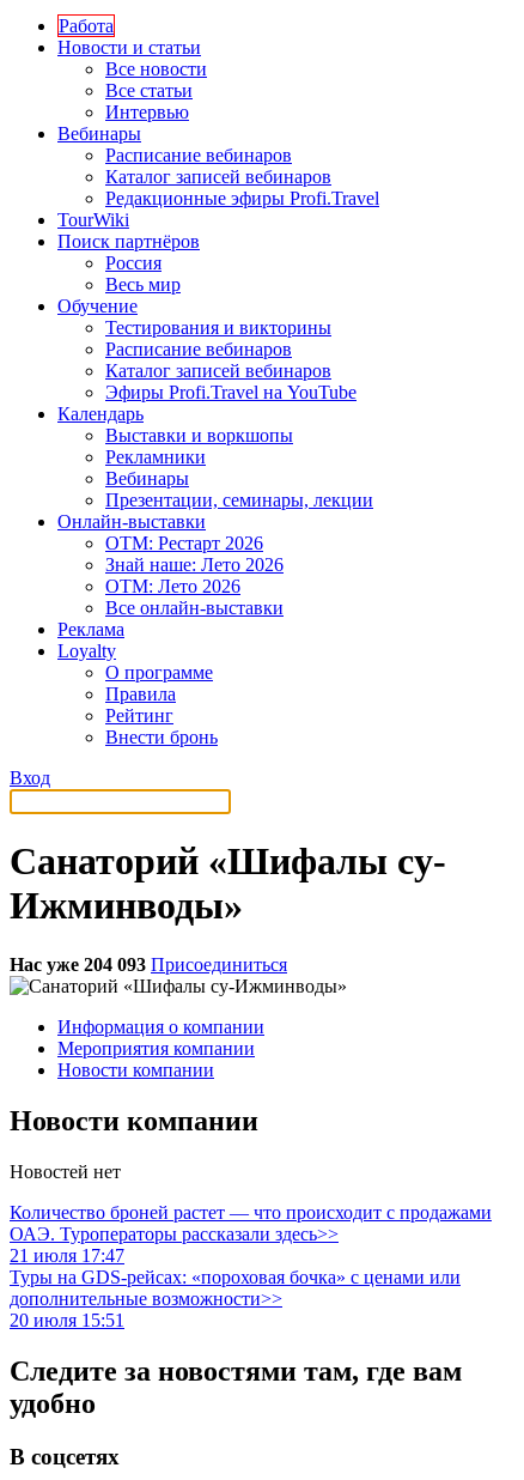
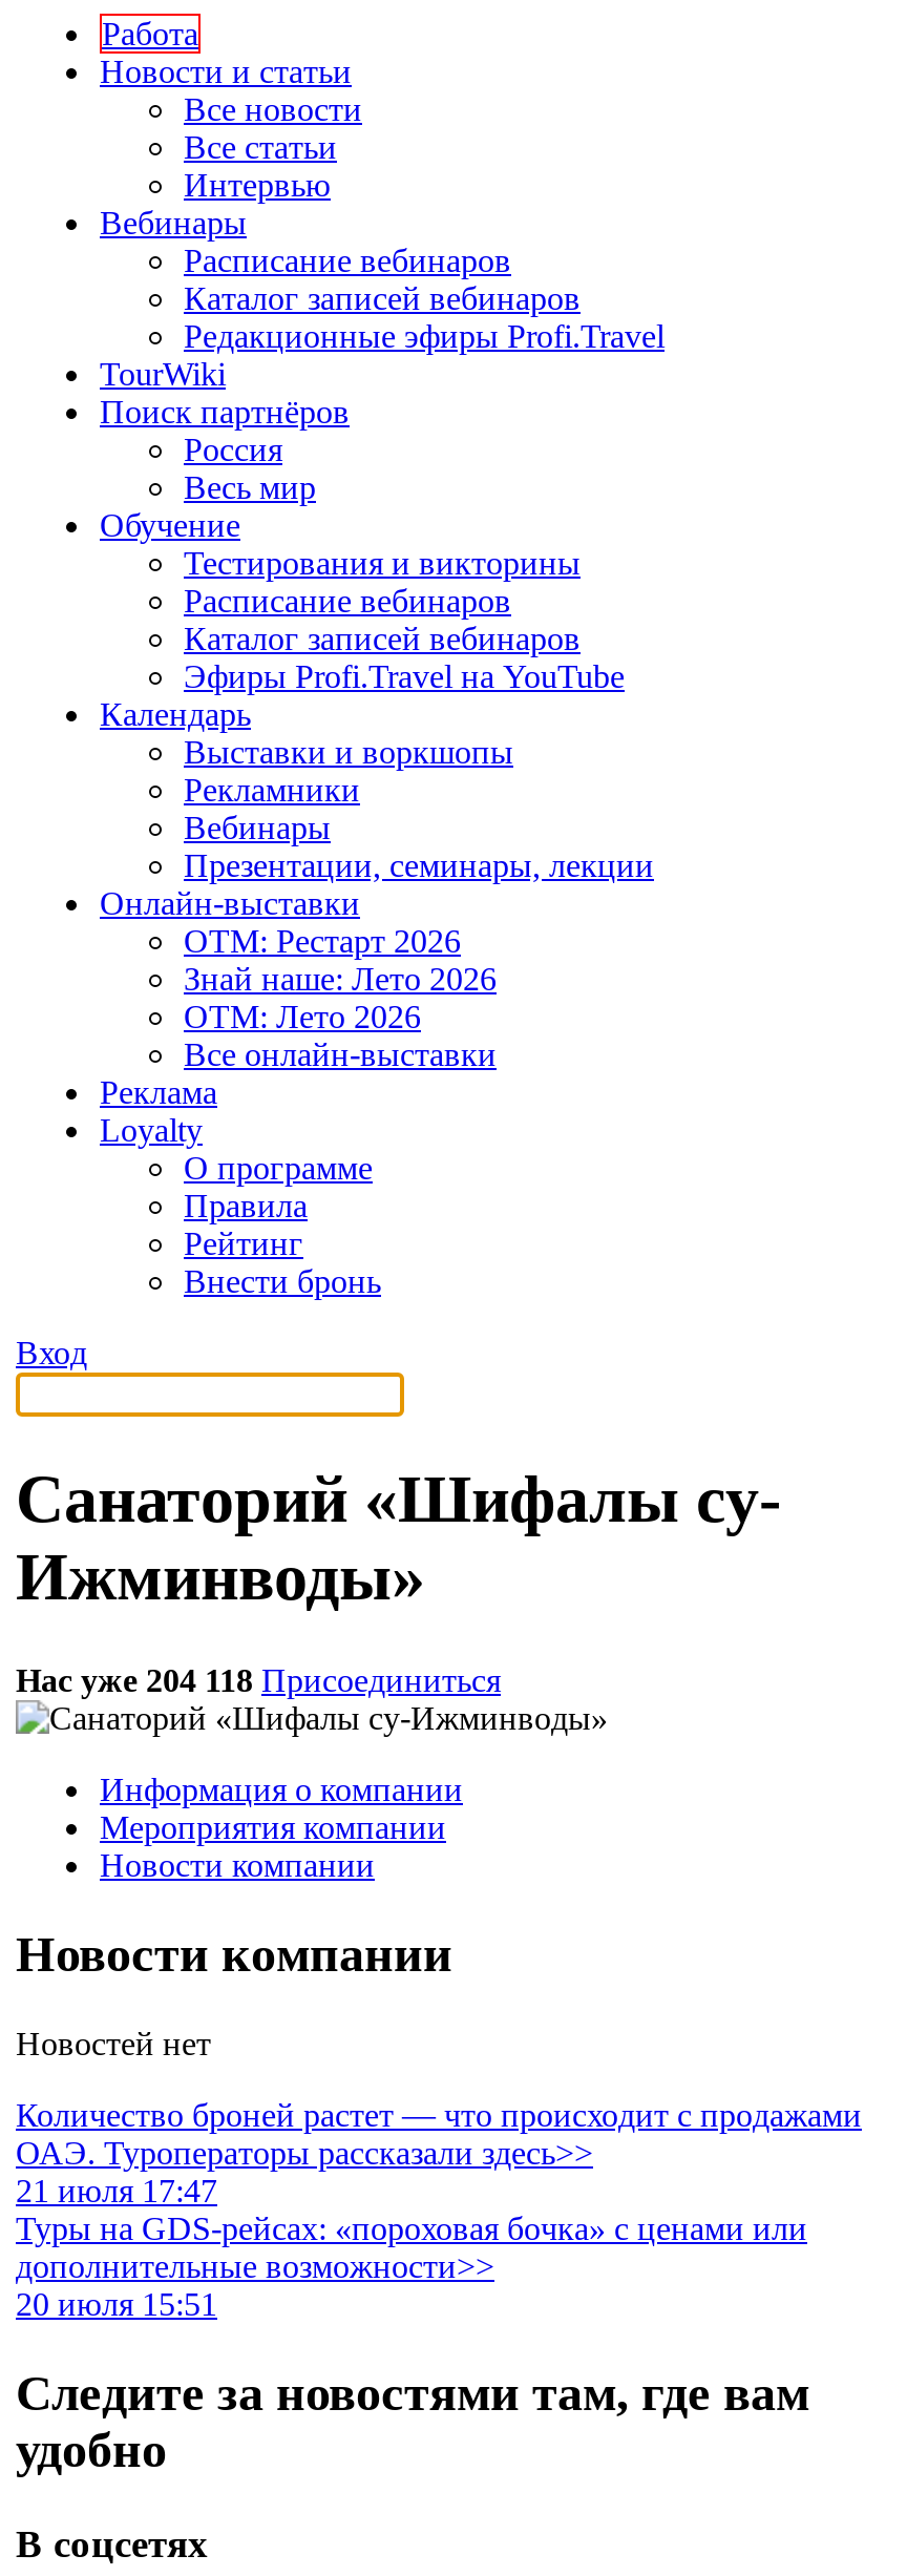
- Нас уже 204 093 Присоединиться
+ Нас уже 204 118 Присоединиться
